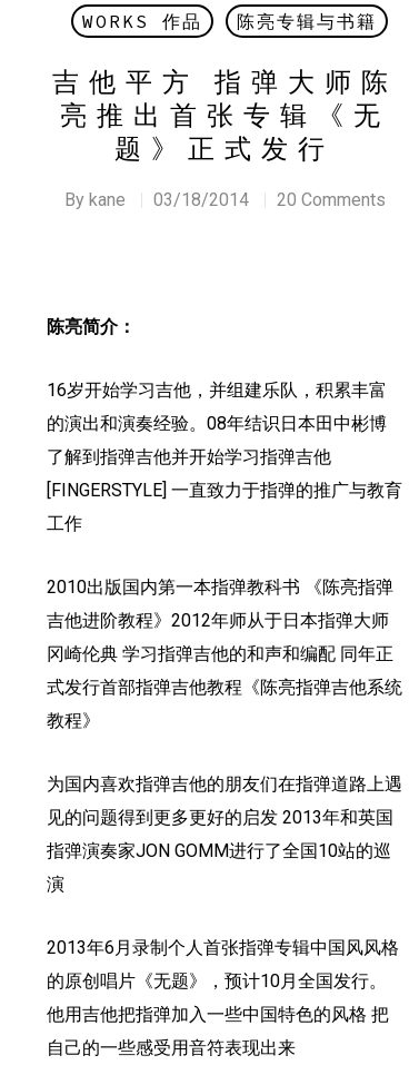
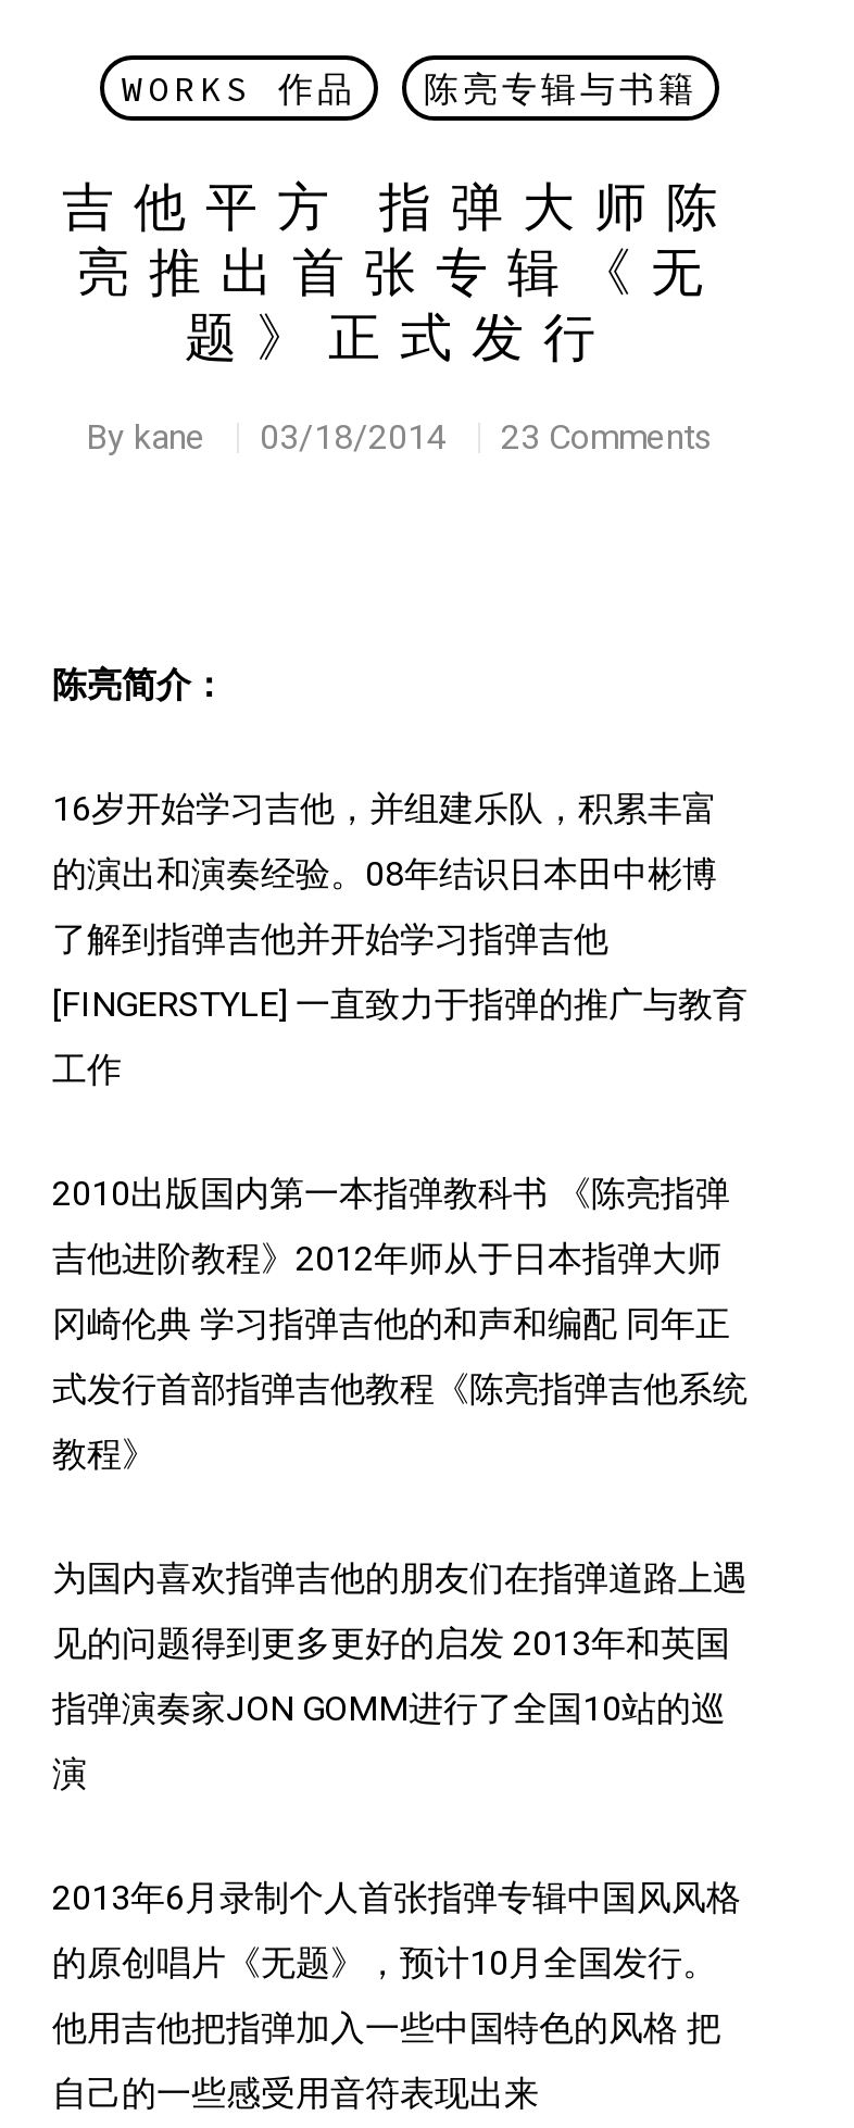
- By kane 03/18/2014 20 Comments
+ By kane 03/18/2014 23 Comments
